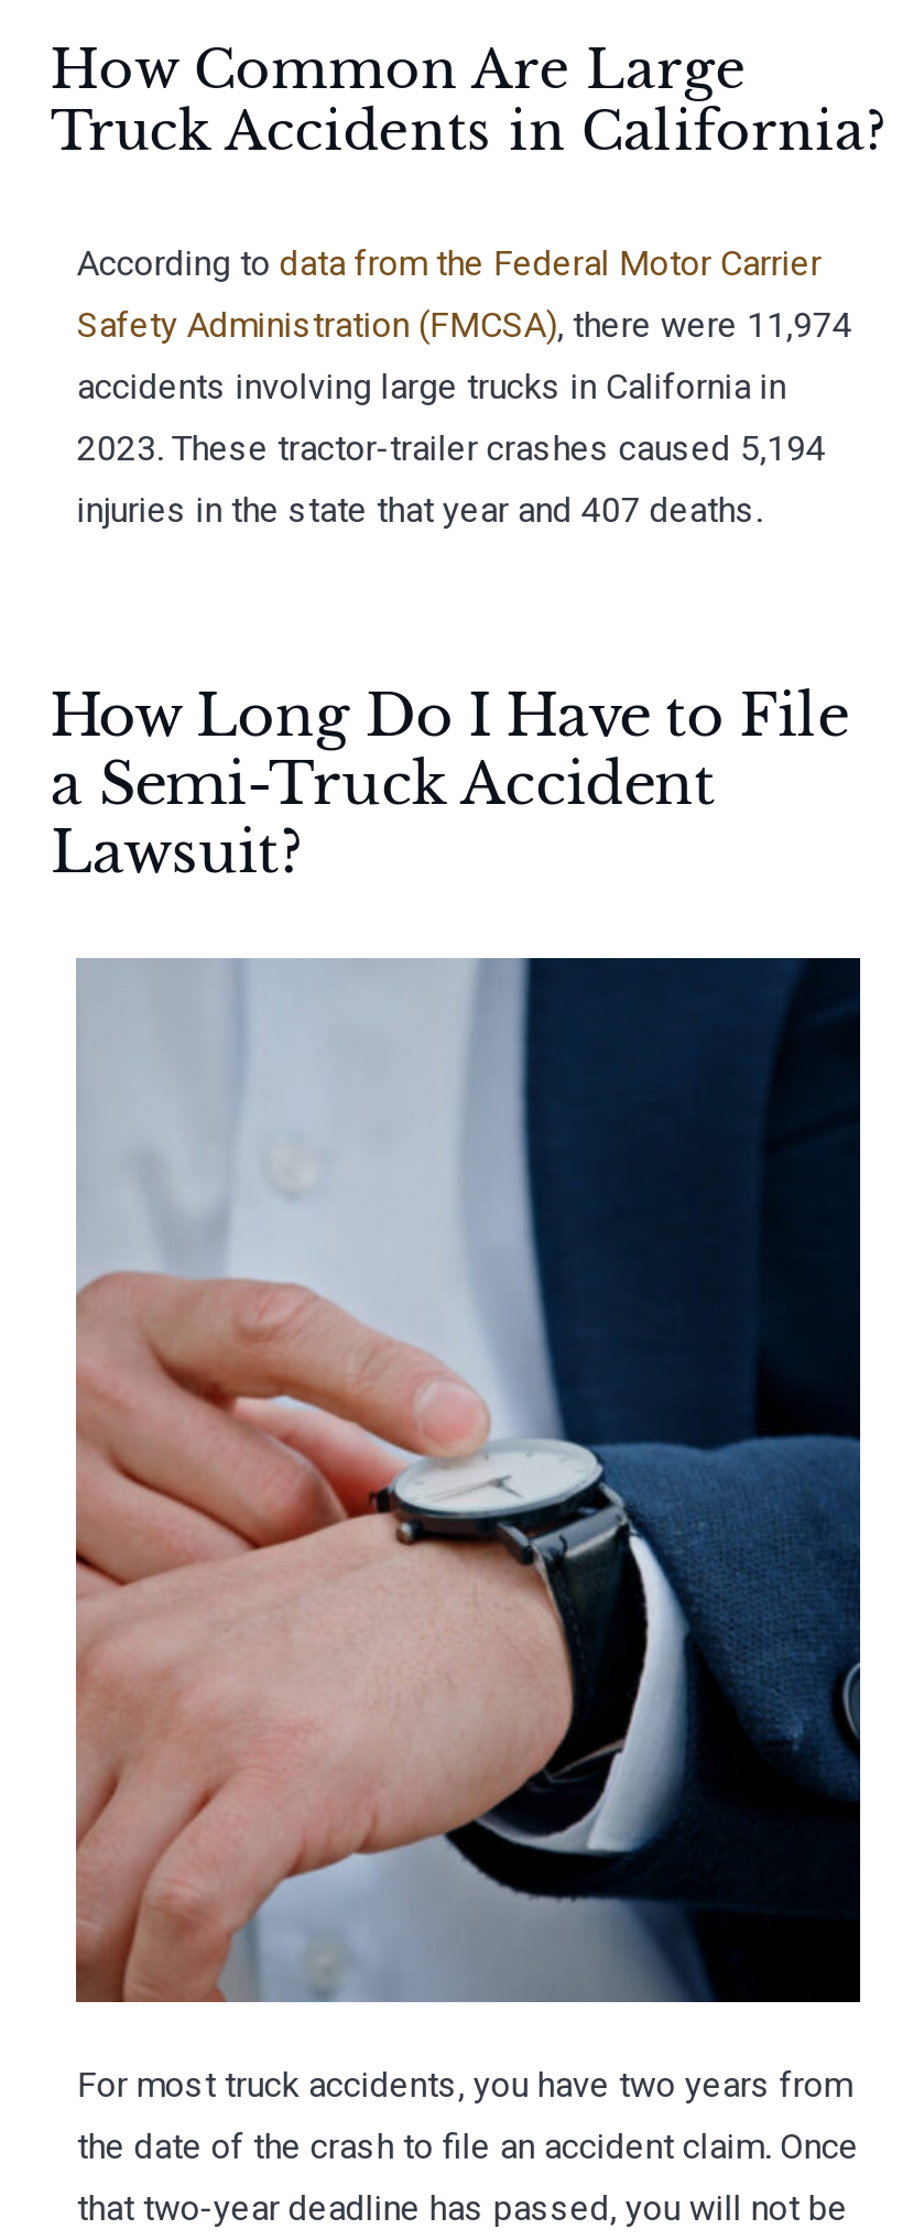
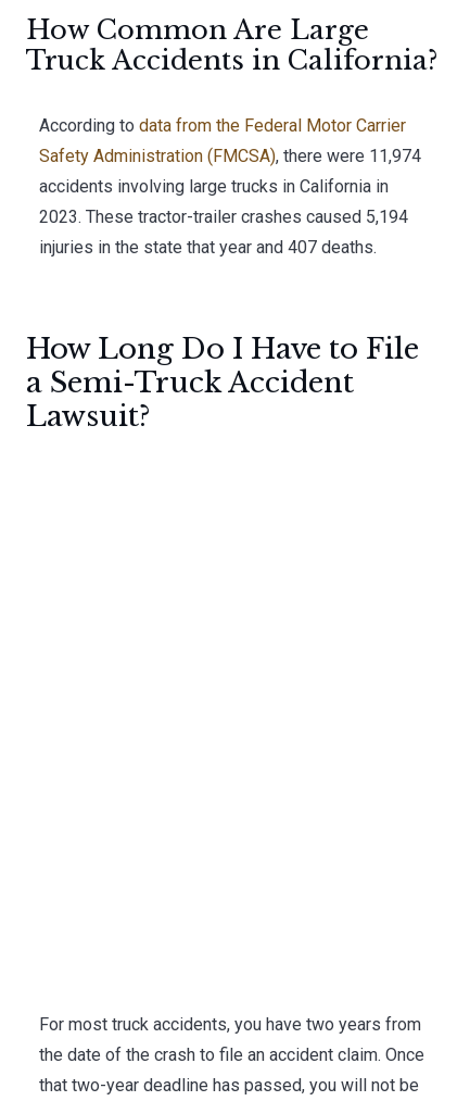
- [image]
